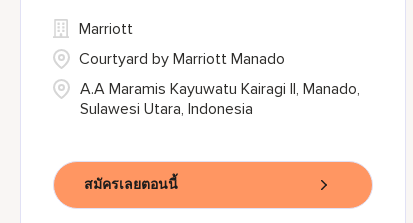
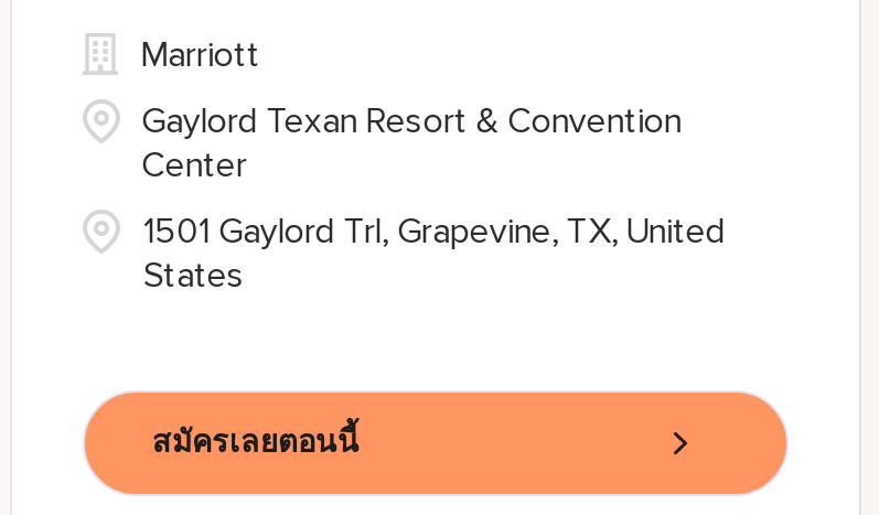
- Courtyard by Marriott Manado
+ Gaylord Texan Resort & Convention
+ Center

- A.A Maramis Kayuwatu Kairagi II, Manado,
- Sulawesi Utara, Indonesia
+ 1501 Gaylord Trl, Grapevine, TX, United
+ States
